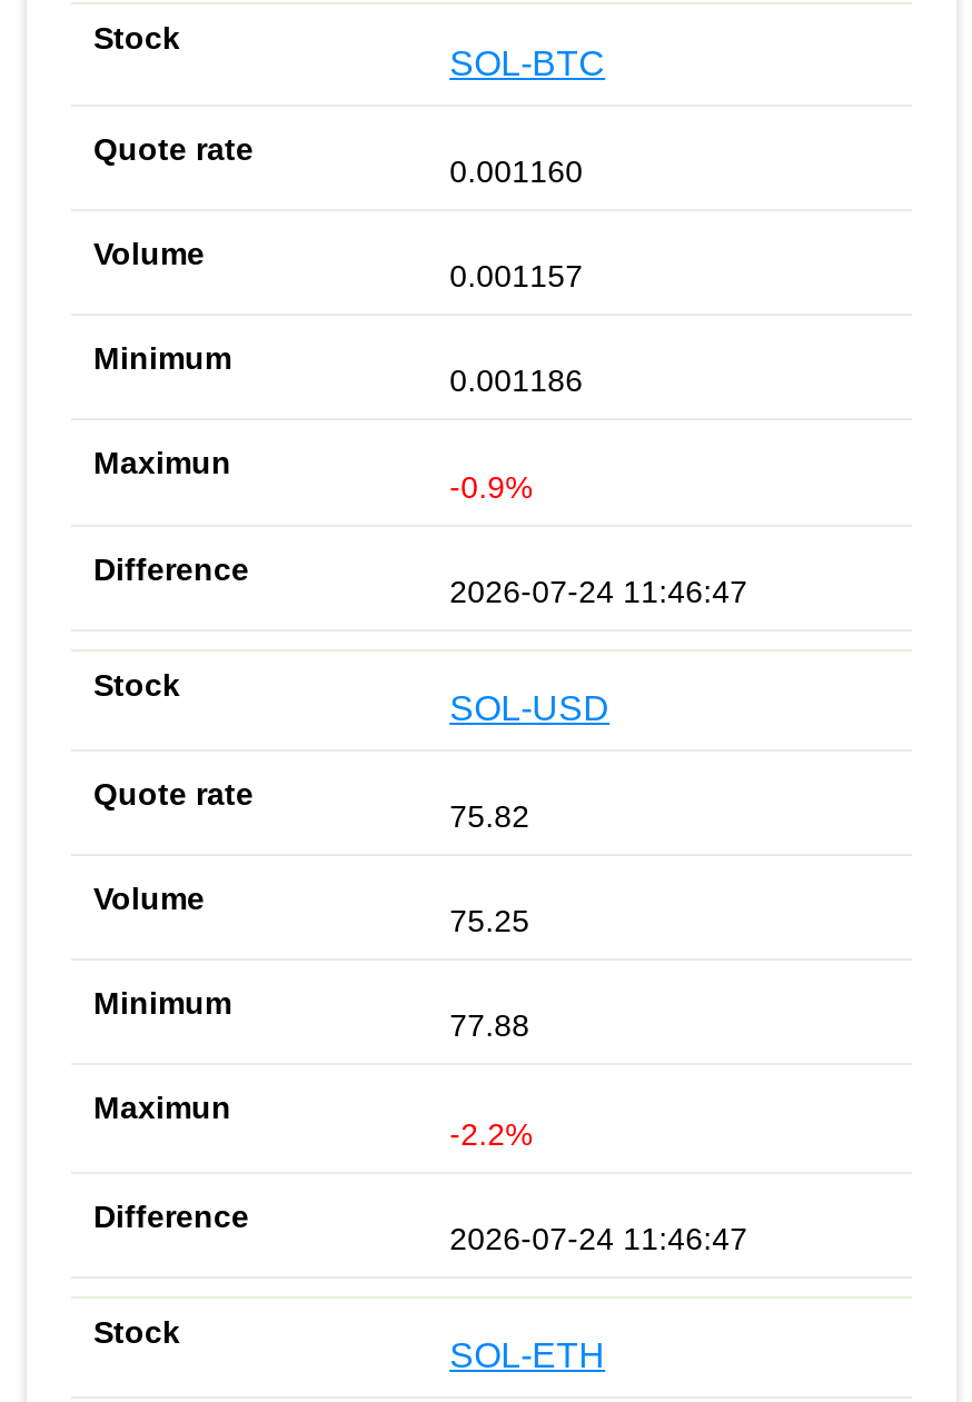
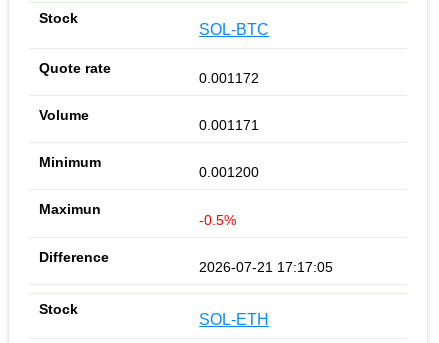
- 0.001160
- 0.001157
- 0.001186
- -0.9%
- 2026-07-24 11:46:47
- SOL-USD
- 75.82
- 75.25
- 77.88
- -2.2%
- 2026-07-24 11:46:47
+ 0.001172
+ 0.001171
+ 0.001200
+ -0.5%
+ 2026-07-21 17:17:05
